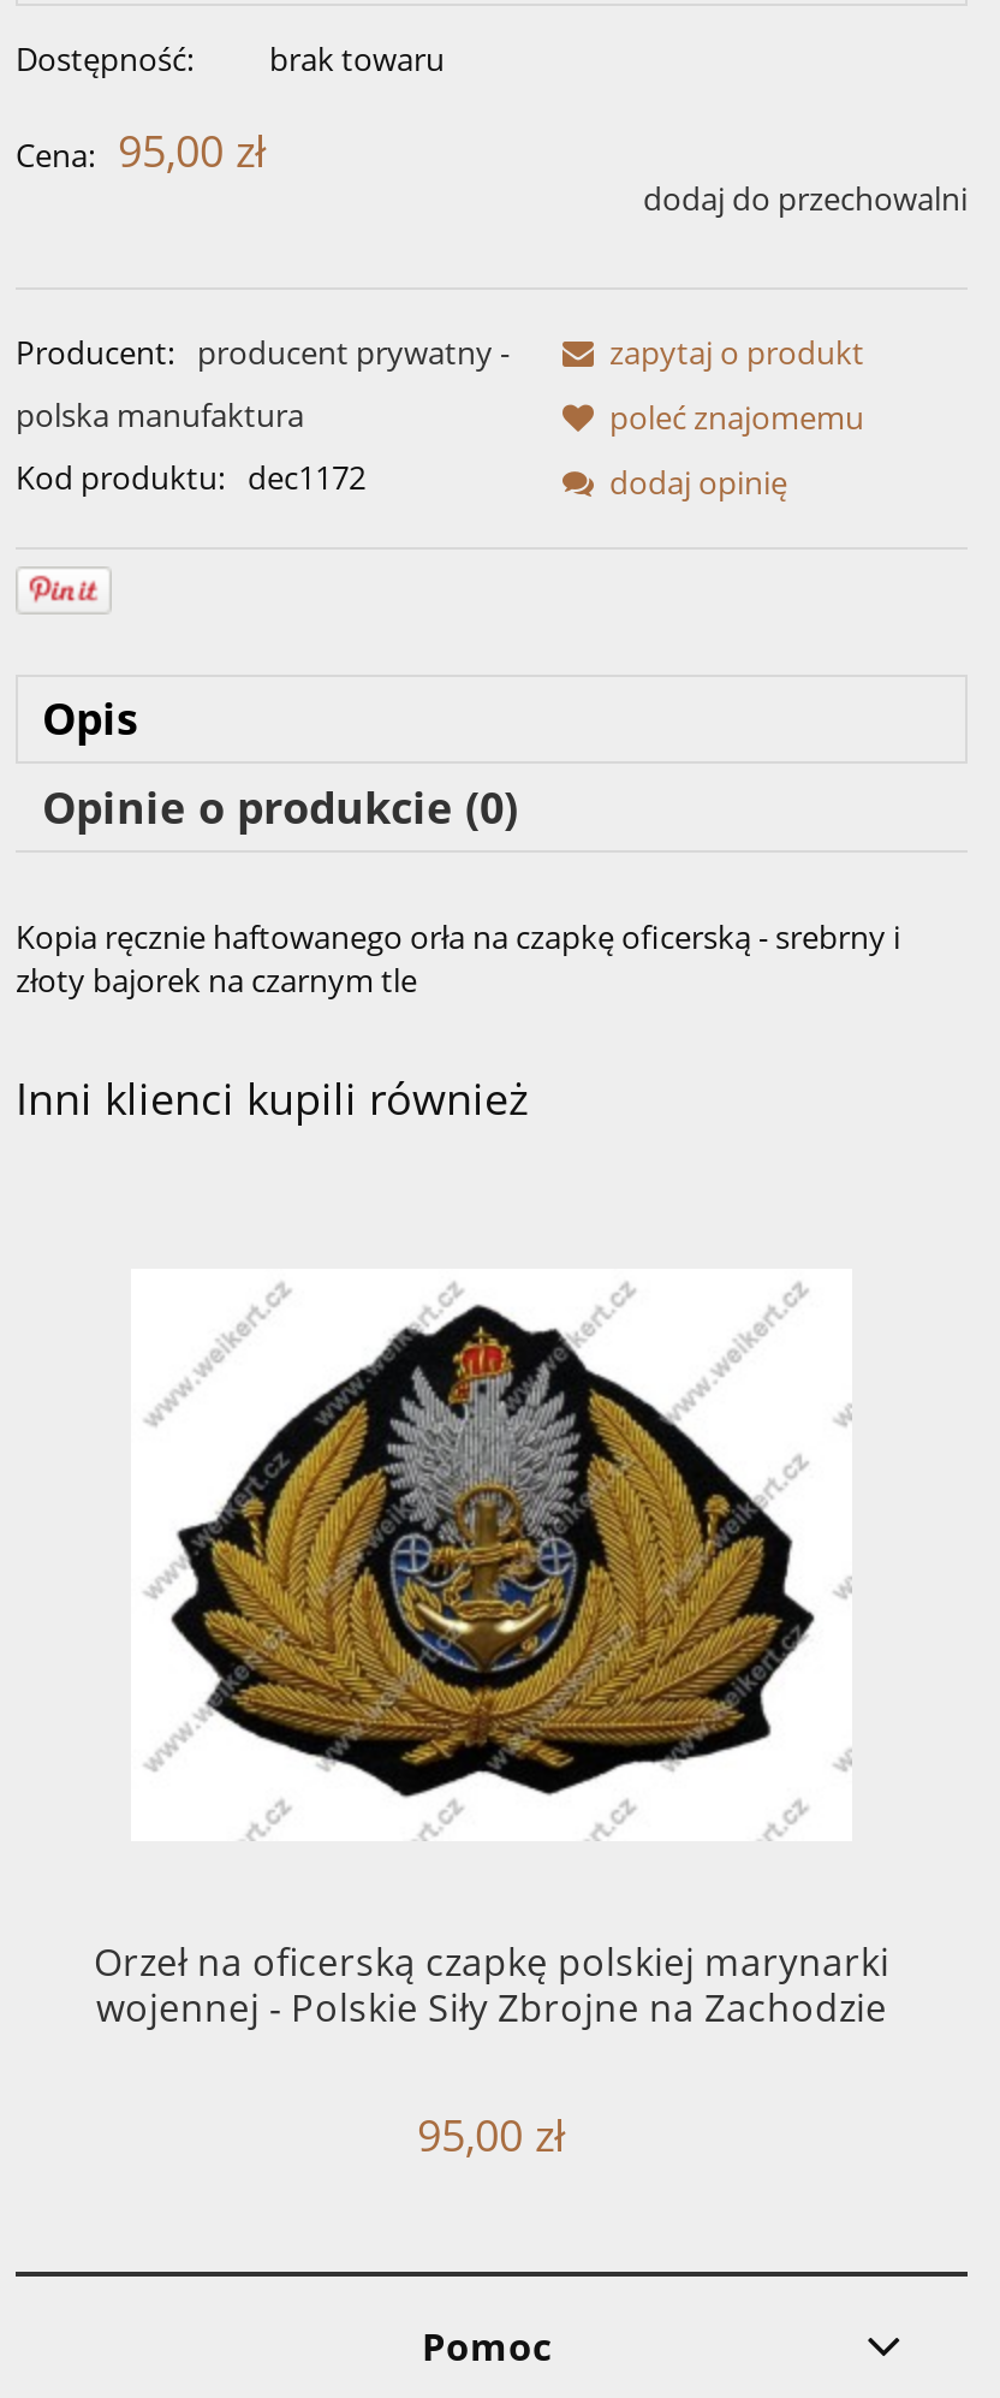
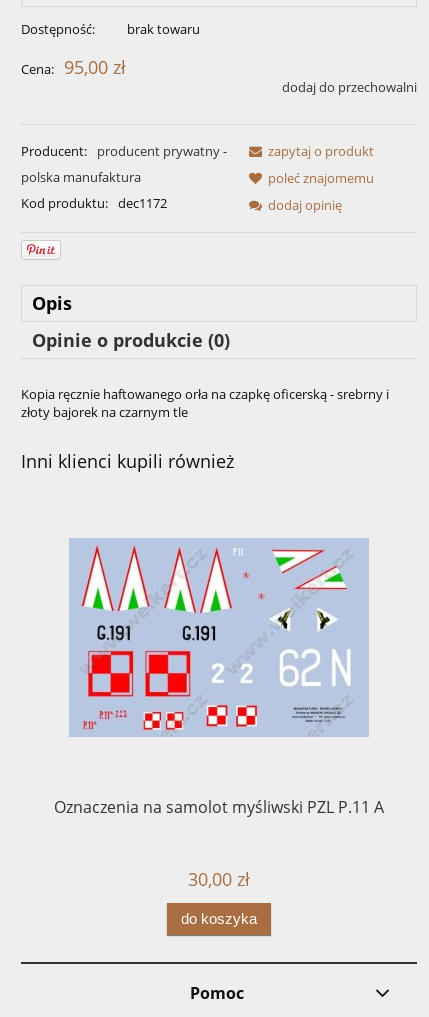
- [image]
+ [image]

- Orzeł na oficerską czapkę polskiej marynarki
- wojennej - Polskie Siły Zbrojne na Zachodzie
- 95,00 zł
+ Oznaczenia na samolot myśliwski PZL P.11 A
+ 30,00 zł
+ do koszyka
